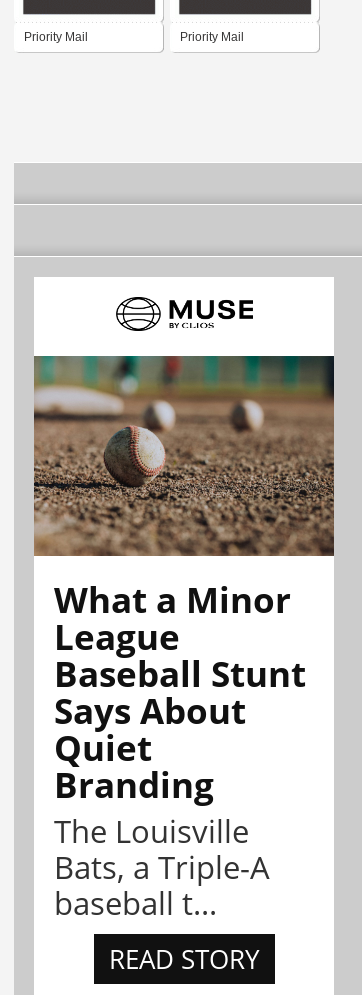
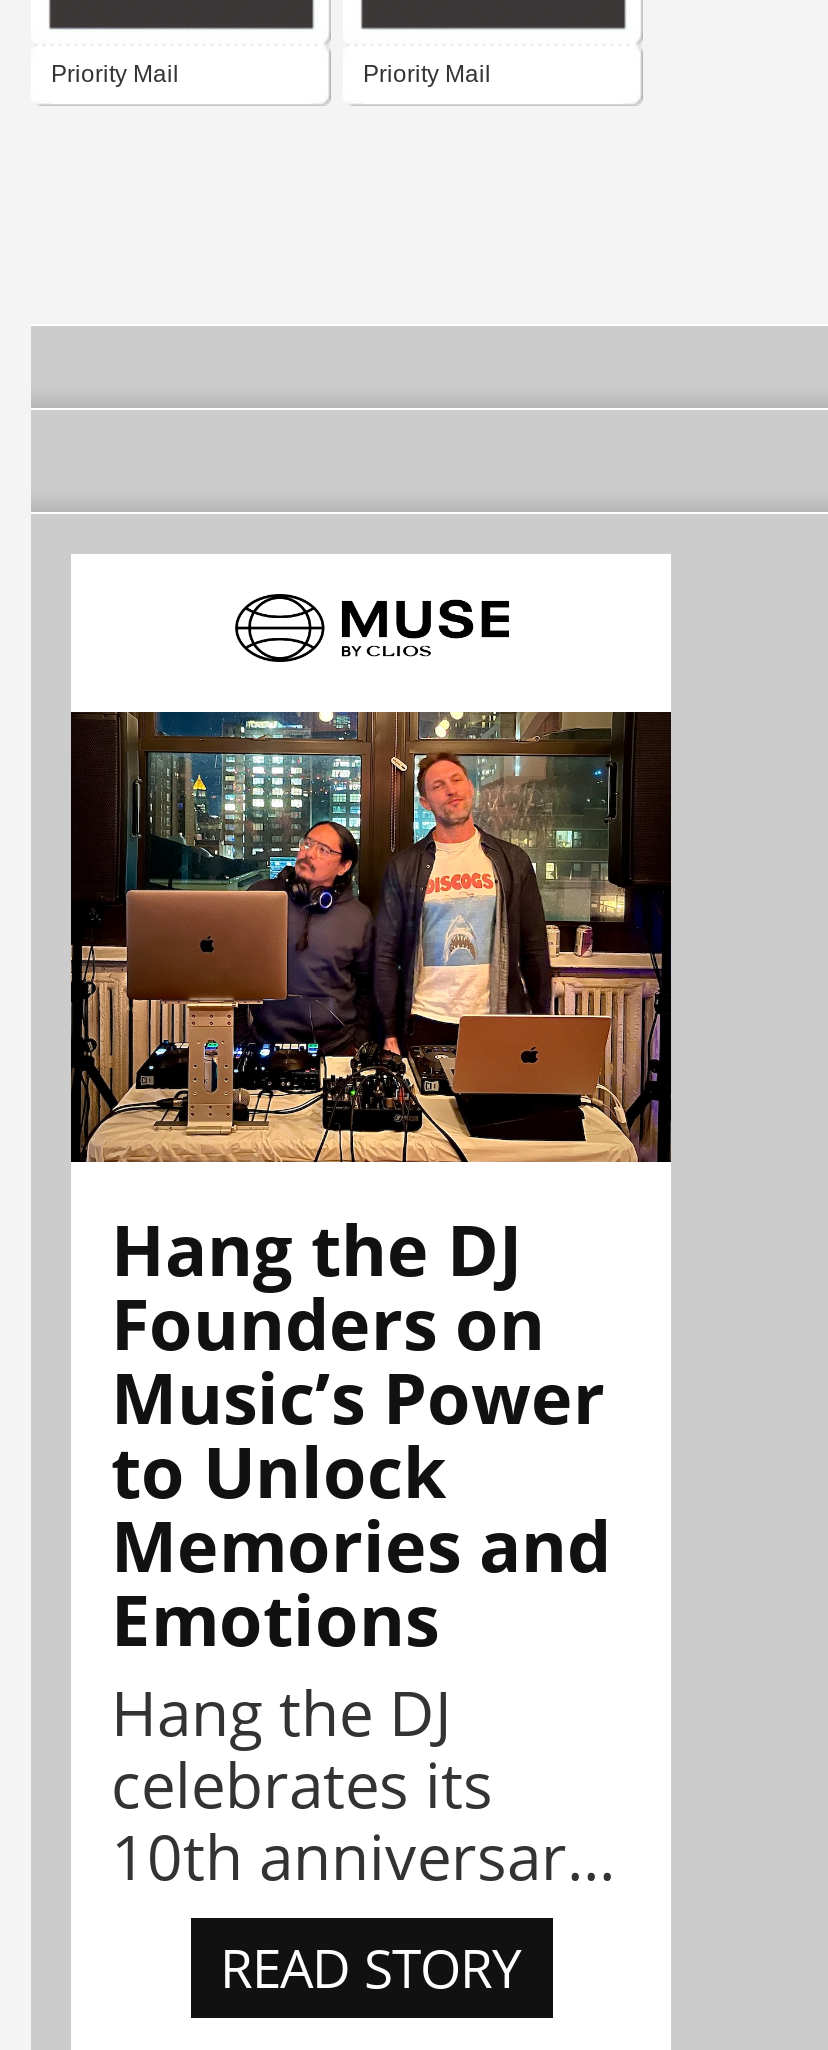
- [image]
- What a Minor
- League
- Baseball Stunt
- Says About
- Quiet
- Branding
- The Louisville
- Bats, a Triple-A
- baseball t...
+ [image]
+ Hang the DJ
+ Founders on
+ Music’s Power
+ to Unlock
+ Memories and
+ Emotions
+ Hang the DJ
+ celebrates its
+ 10th anniversar...
